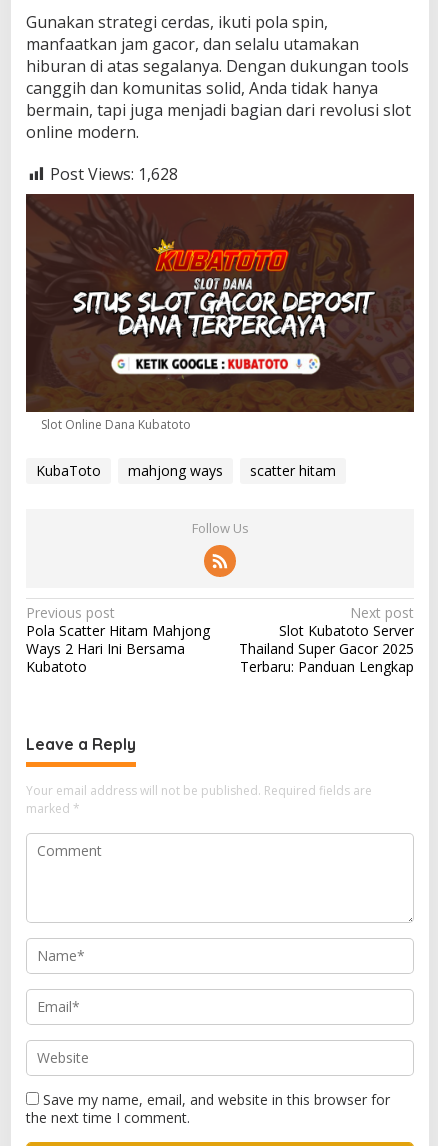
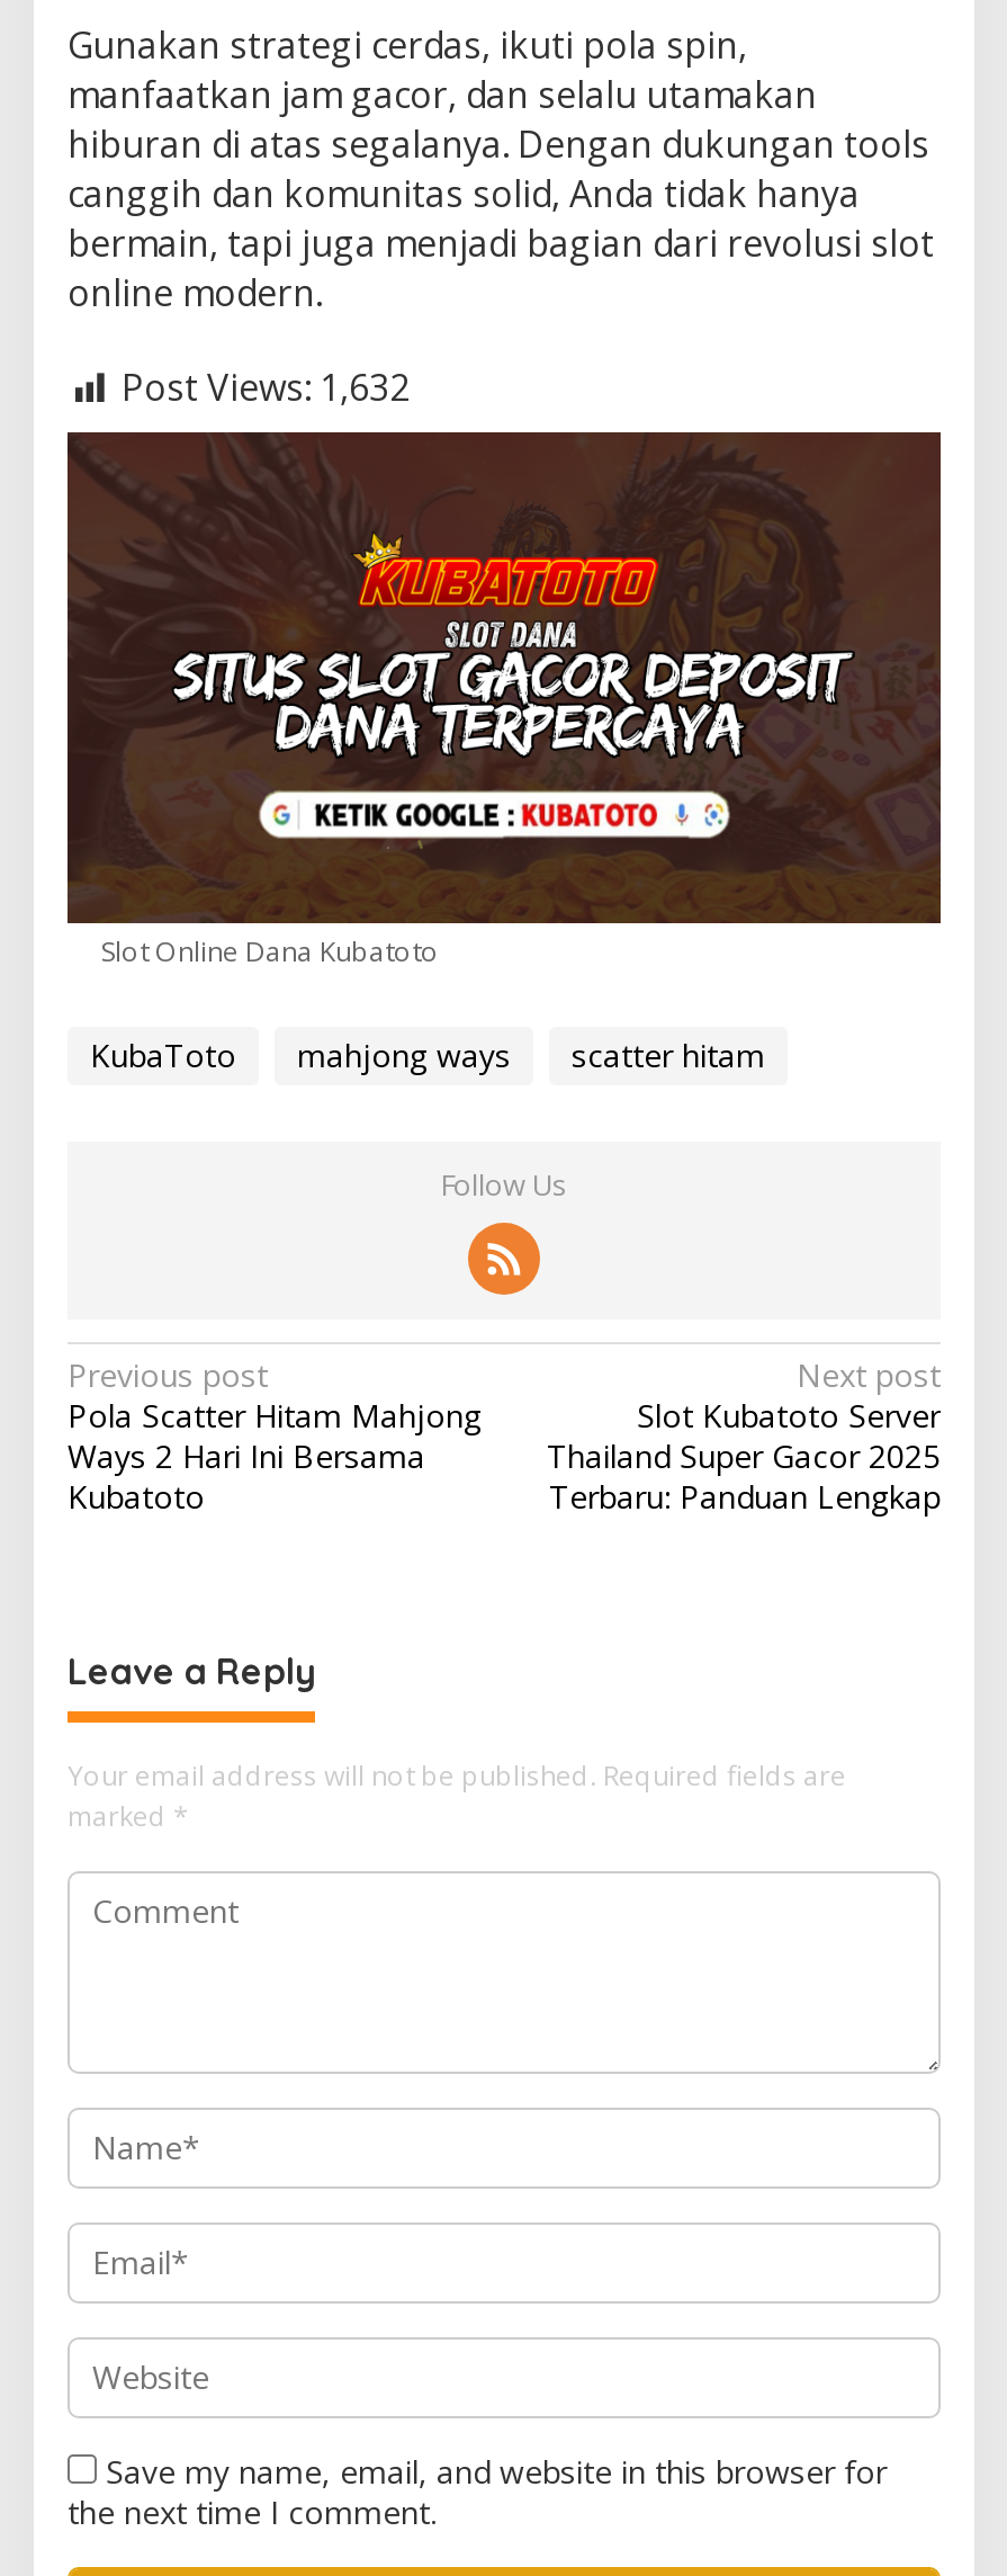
- Post Views: 1,628
+ Post Views: 1,632
